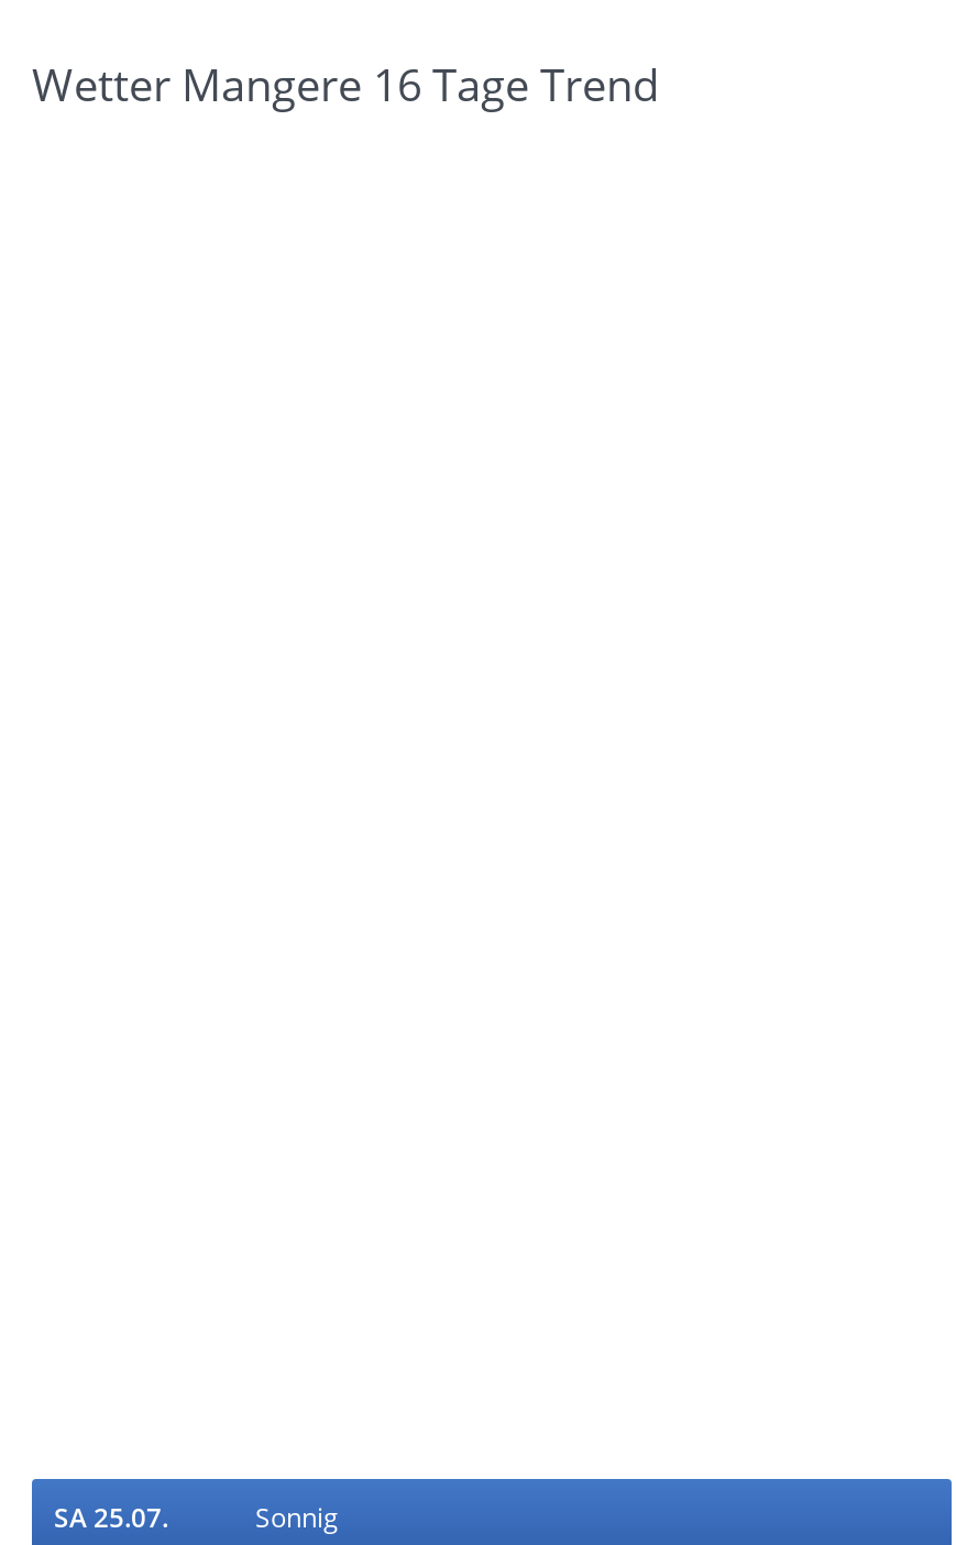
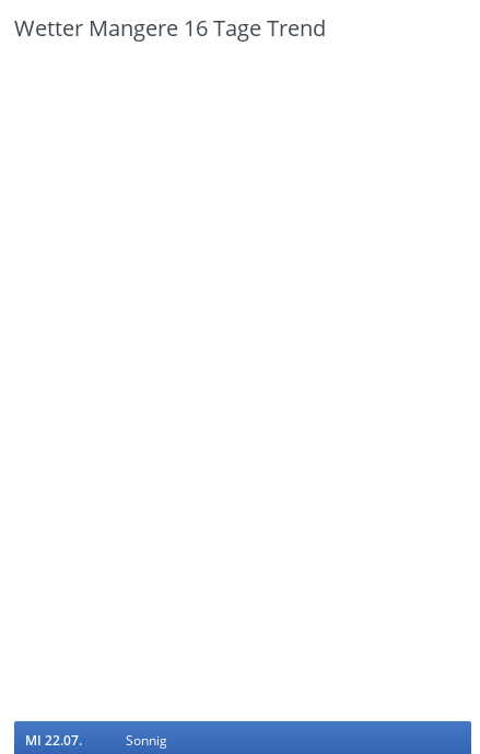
- SA 25.07.
+ MI 22.07.
